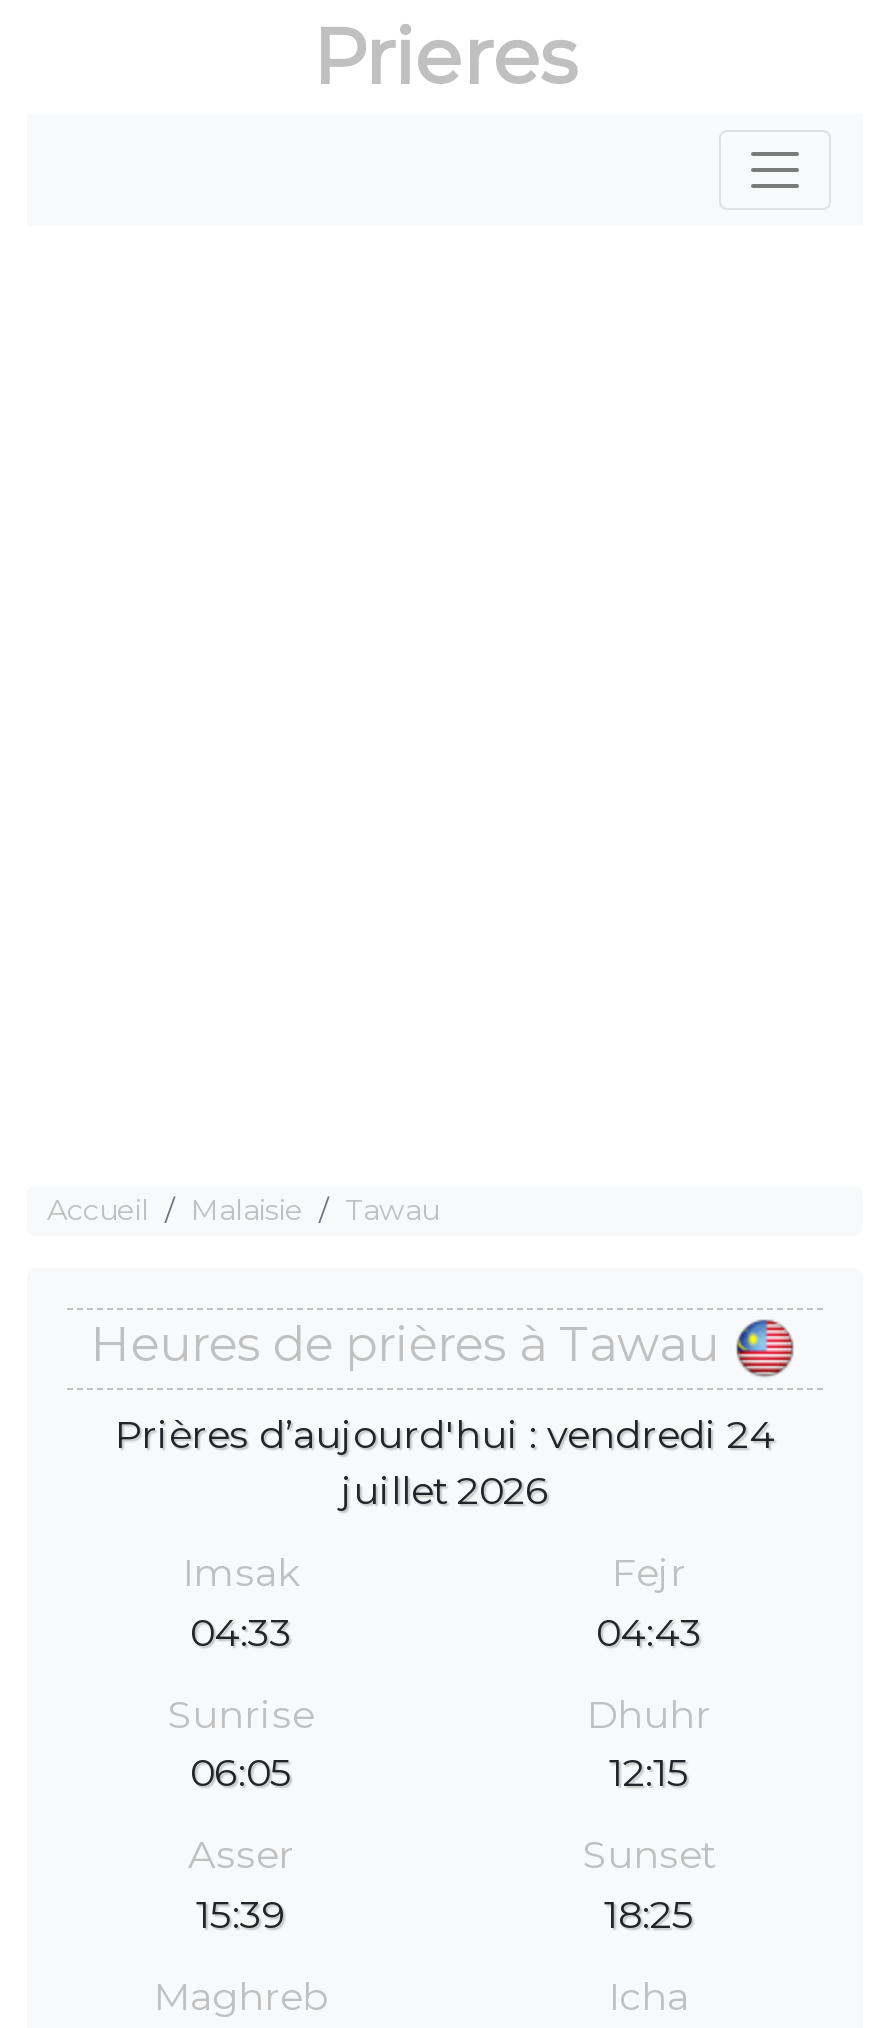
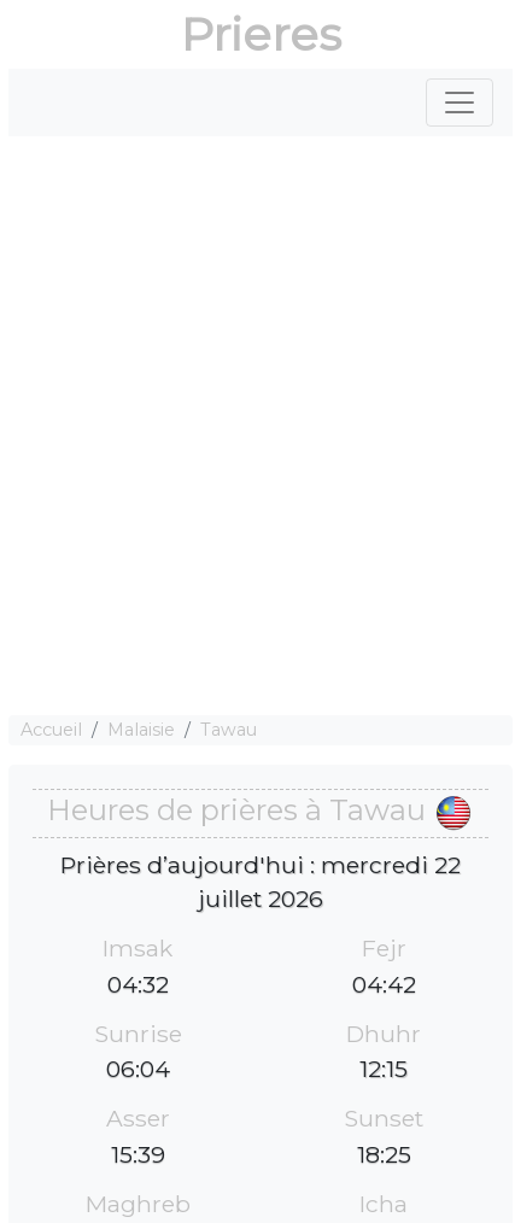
- Prières d’aujourd'hui : vendredi 24
+ Prières d’aujourd'hui : mercredi 22

- 04:33
+ 04:32

- 04:43
+ 04:42

- 06:05
+ 06:04
